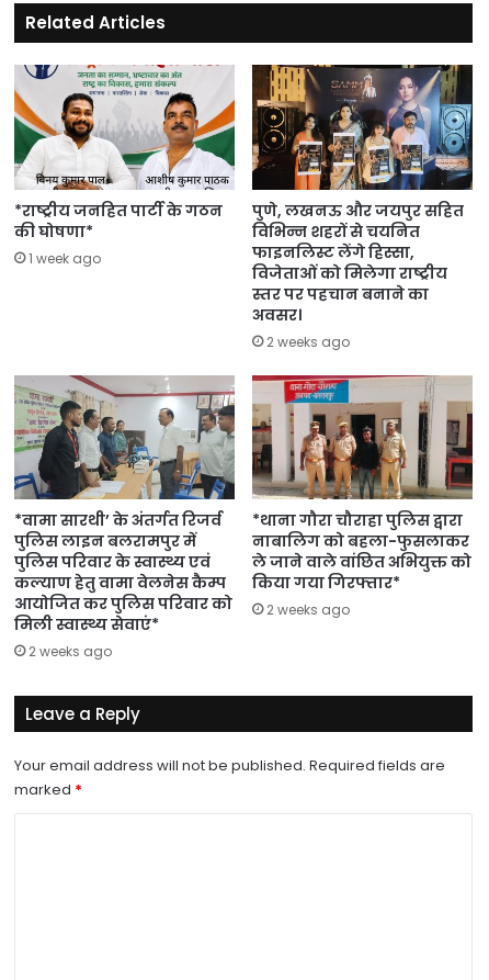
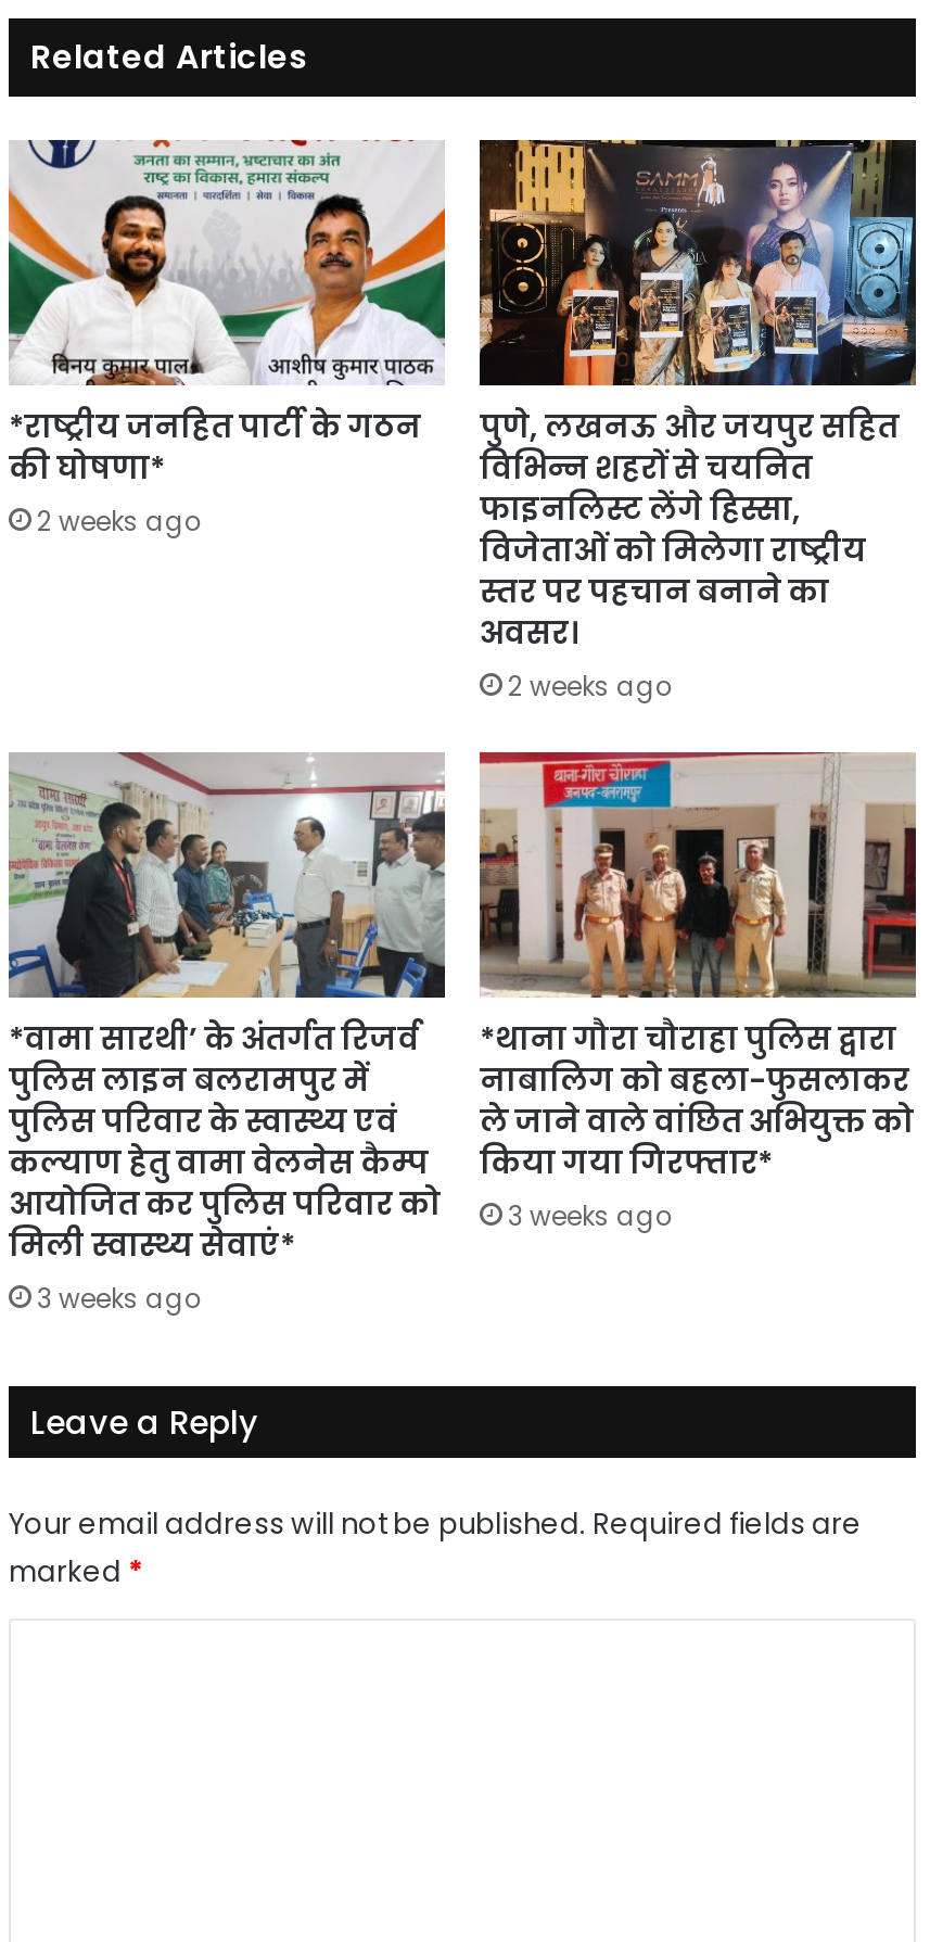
- 1 week ago
+ 2 weeks ago

- आयोजित कर पुलिस परिवार को 2 weeks ago
+ आयोजित कर पुलिस परिवार को 3 weeks ago

- 2 weeks ago
+ 3 weeks ago
